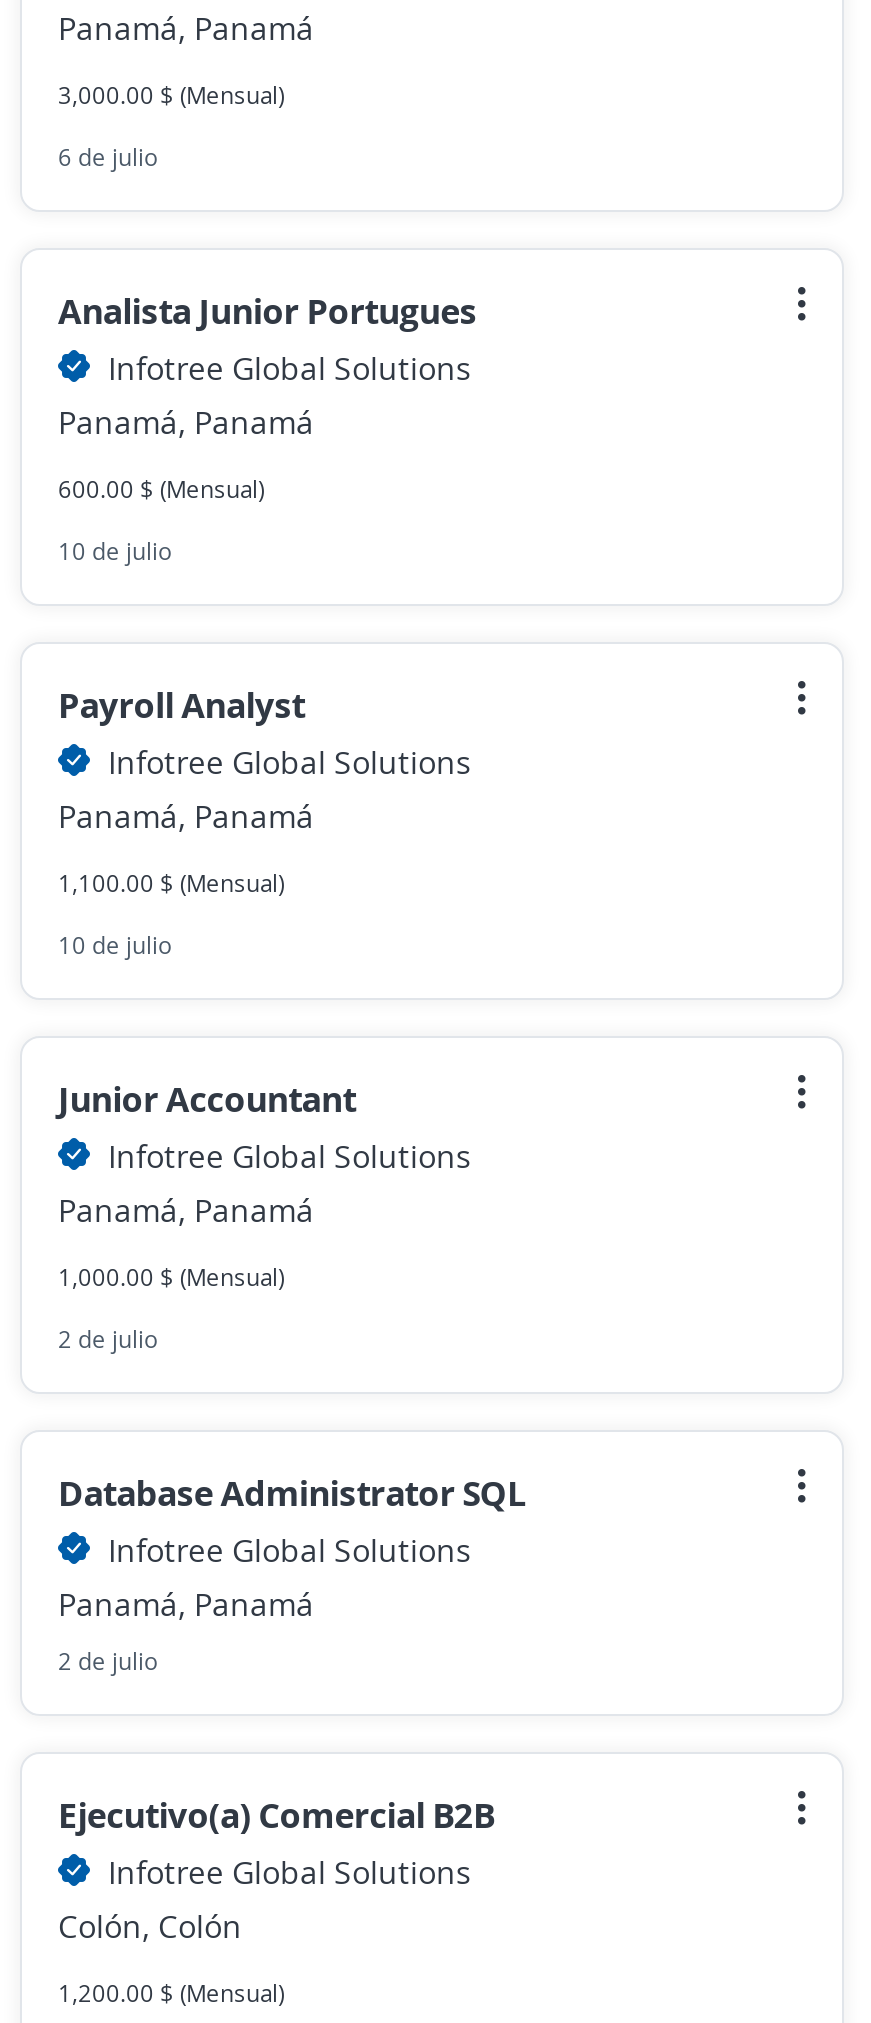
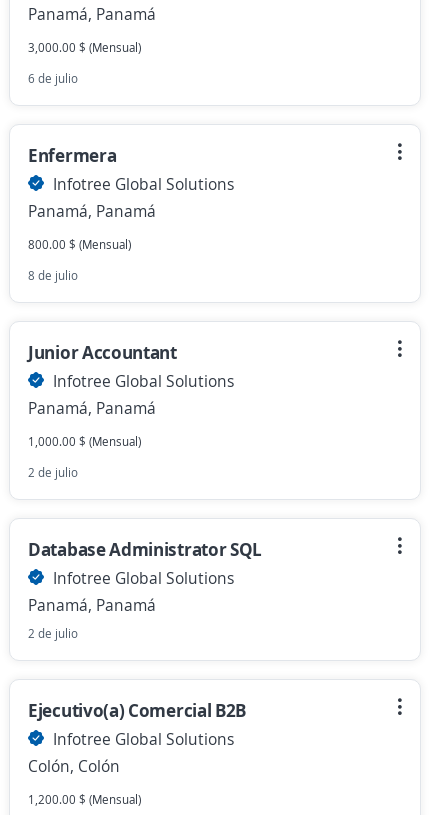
- Analista Junior Portugues
+ Enfermera

- 600.00 $ (Mensual)
- 10 de julio
- Payroll Analyst
- Infotree Global Solutions
- Panamá, Panamá
- 1,100.00 $ (Mensual)
- 10 de julio
+ 800.00 $ (Mensual)
+ 8 de julio
